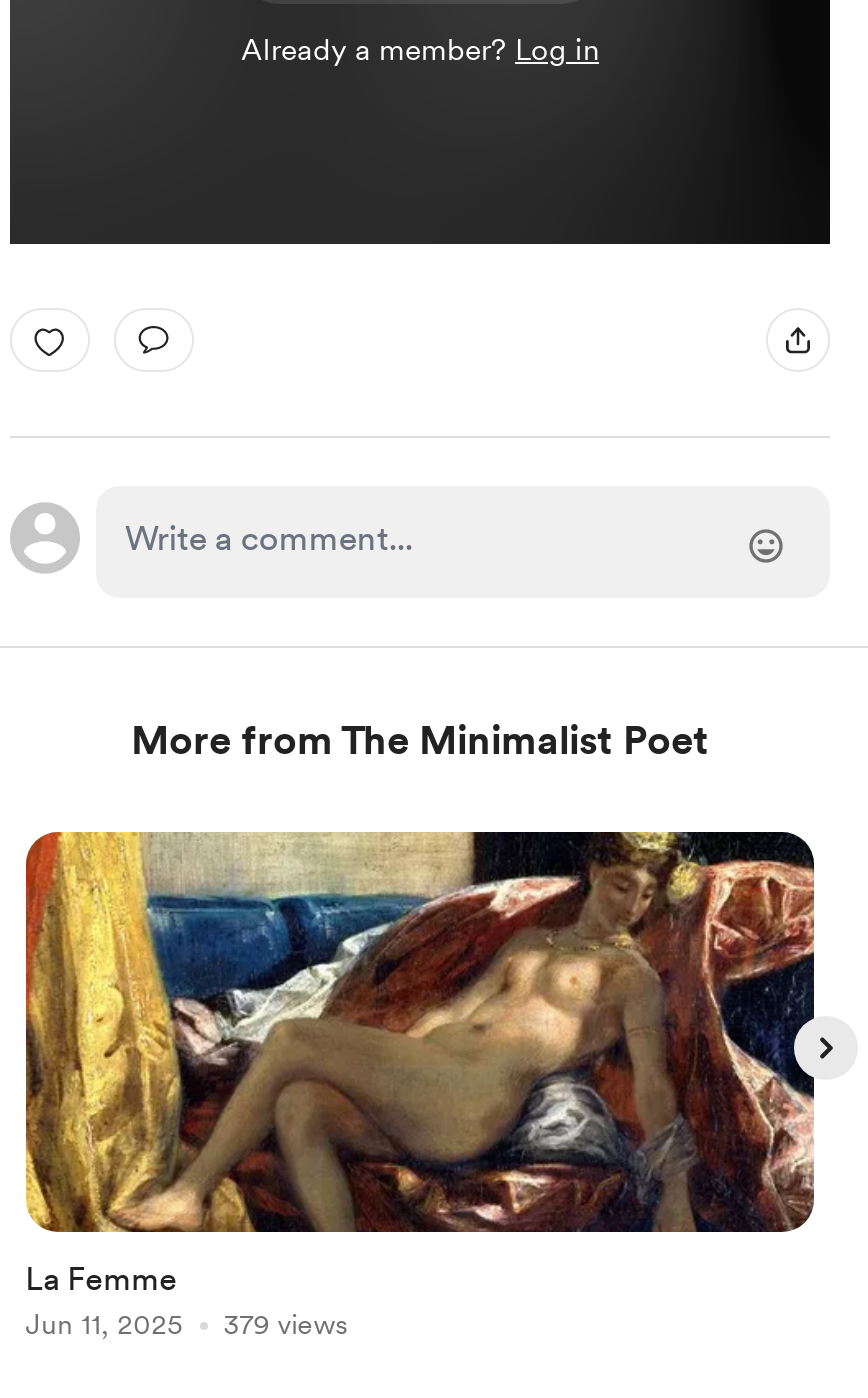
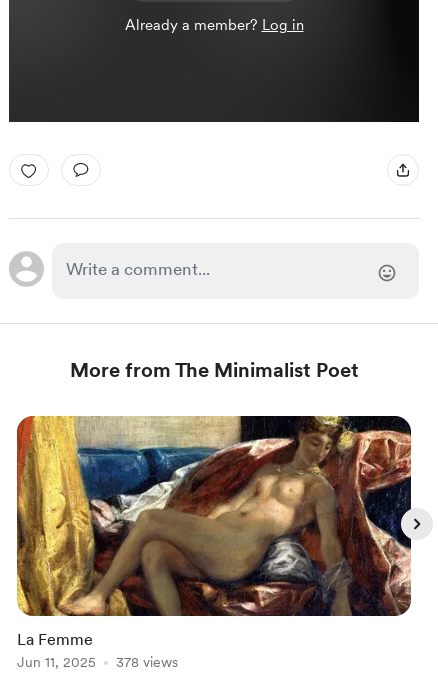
- Jun 11, 2025 379 views
+ Jun 11, 2025 378 views
